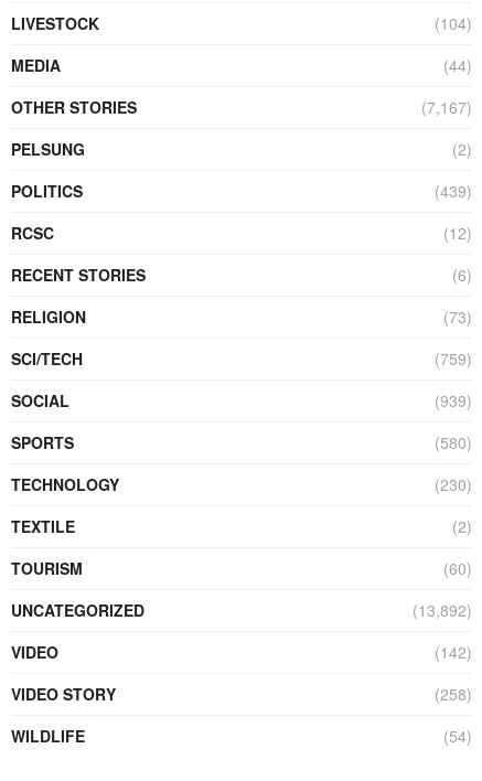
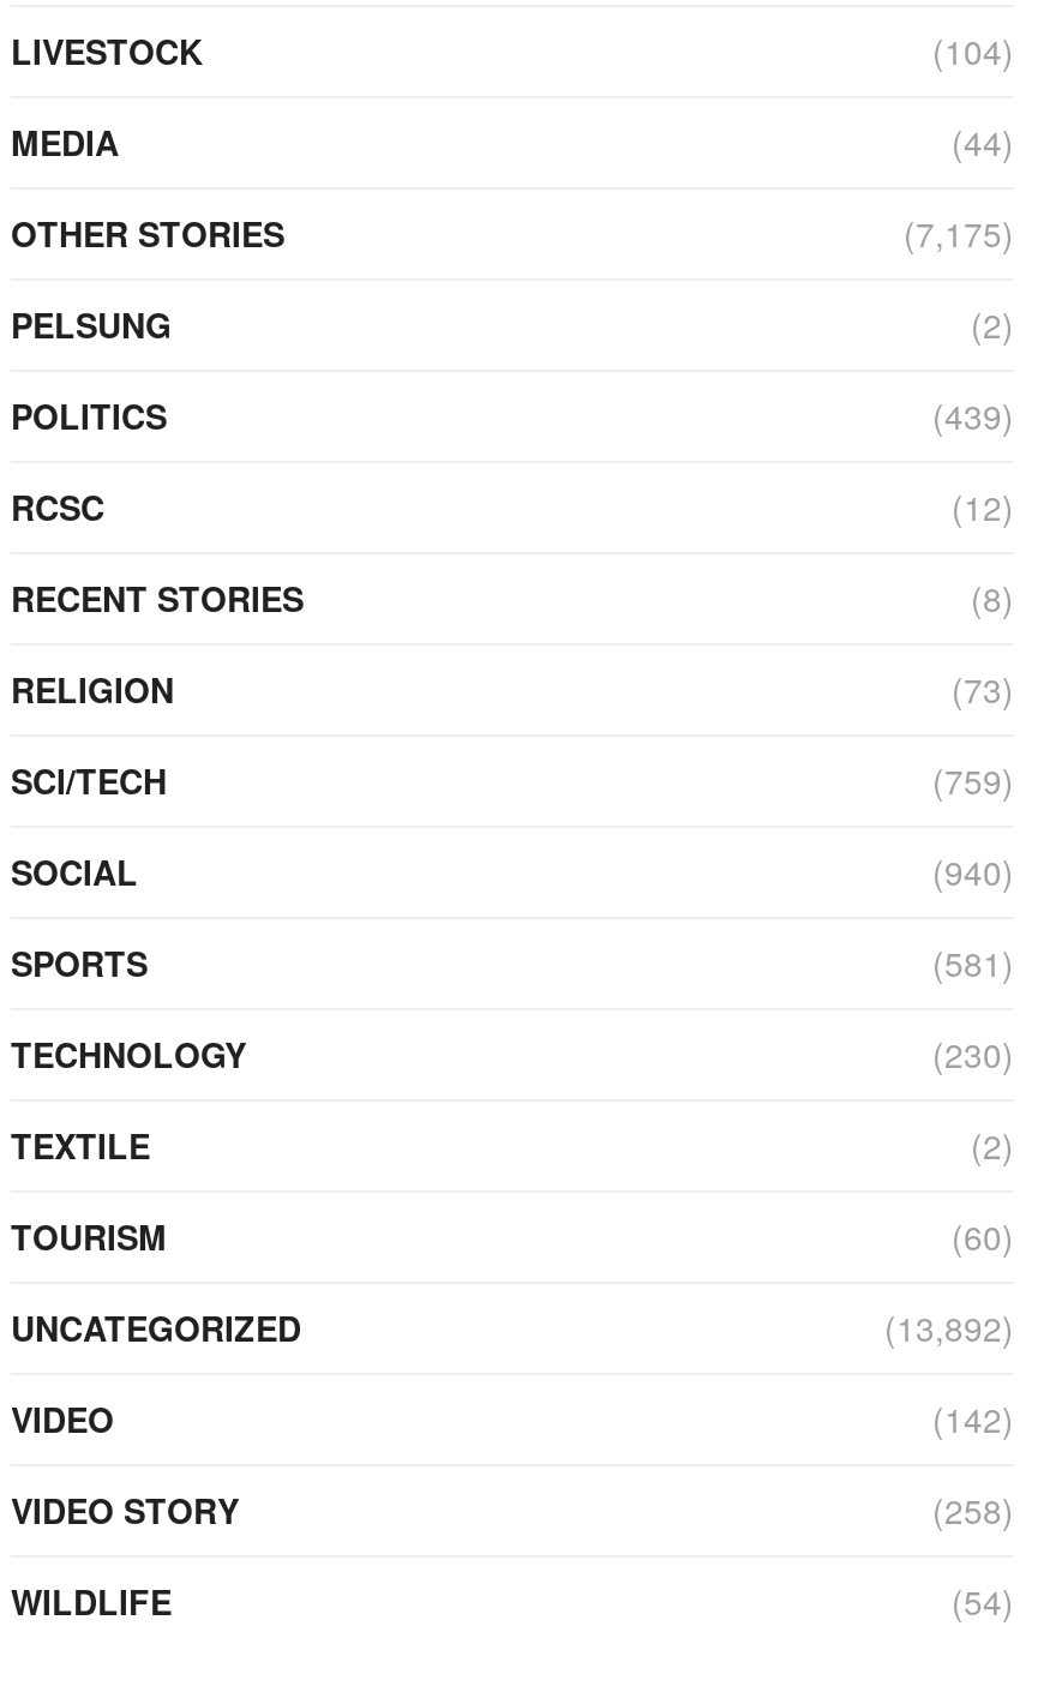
- (7,167)
+ (7,175)

- (6)
+ (8)

- (939)
+ (940)

- (580)
+ (581)
